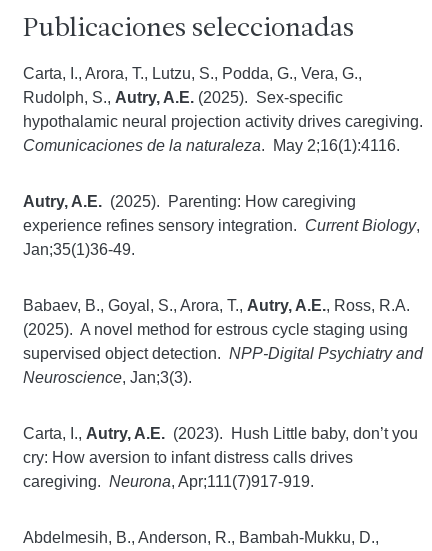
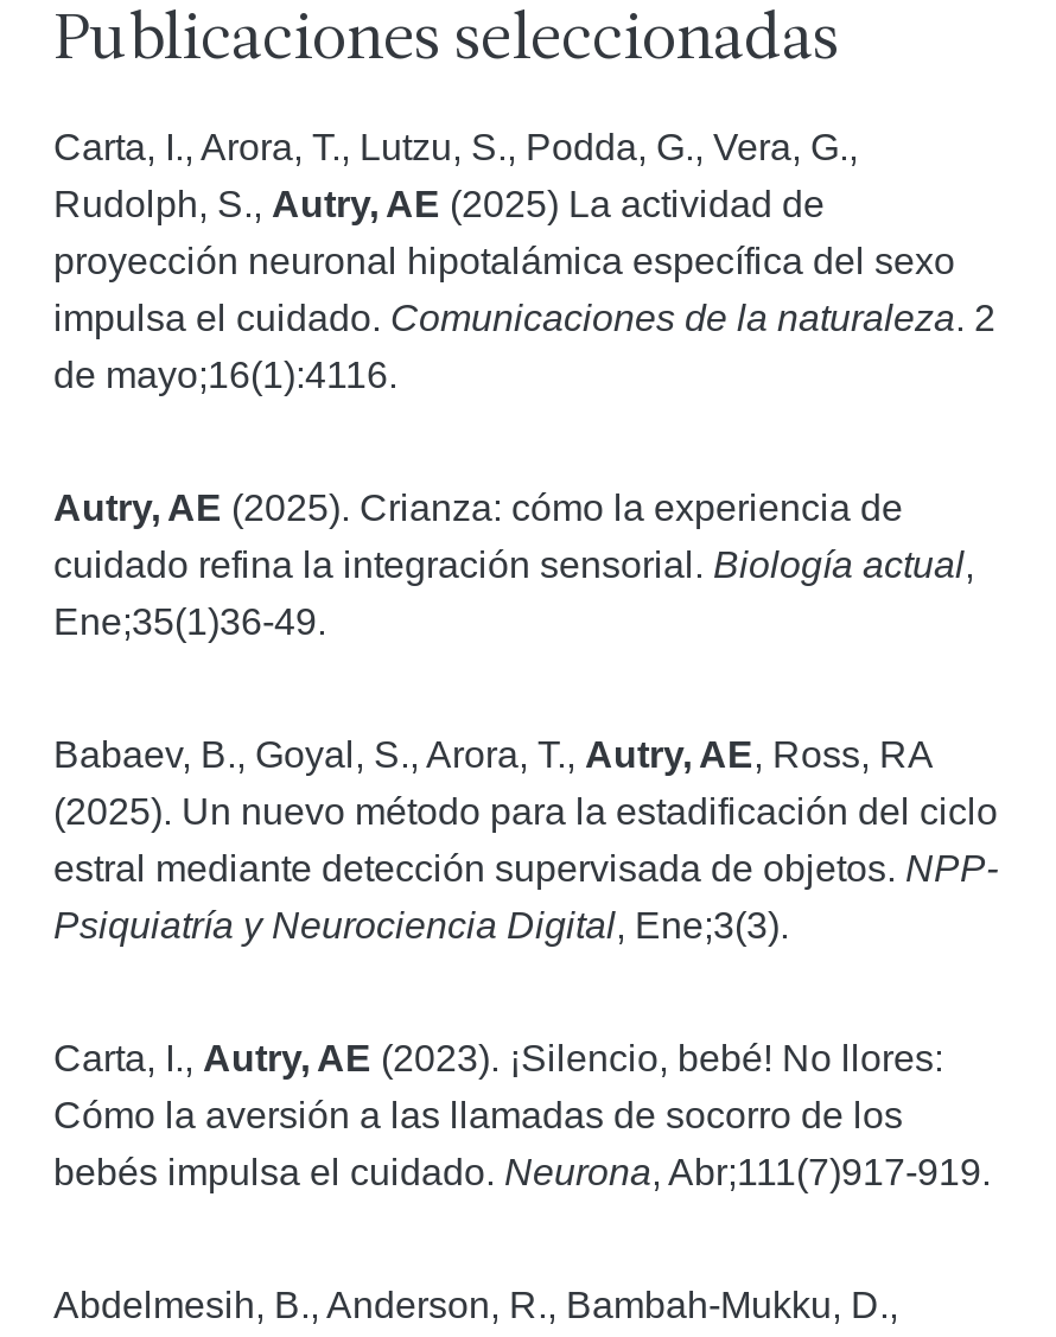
- Rudolph, S., Autry, A.E. (2025). Sex-specific
- hypothalamic neural projection activity drives caregiving.
- Comunicaciones de la naturaleza. May 2;16(1):4116.
+ Rudolph, S., Autry, AE (2025) La actividad de
+ proyección neuronal hipotalámica específica del sexo
+ impulsa el cuidado. Comunicaciones de la naturaleza. 2
+ de mayo;16(1):4116.

- Autry, A.E. (2025). Parenting: How caregiving
- experience refines sensory integration. Current Biology,
- Jan;35(1)36-49.
+ Autry, AE (2025). Crianza: cómo la experiencia de
+ cuidado refina la integración sensorial. Biología actual,
+ Ene;35(1)36-49.

- Babaev, B., Goyal, S., Arora, T., Autry, A.E., Ross, R.A.
- (2025). A novel method for estrous cycle staging using
- supervised object detection. NPP-Digital Psychiatry and
- Neuroscience, Jan;3(3).
+ Babaev, B., Goyal, S., Arora, T., Autry, AE, Ross, RA
+ (2025). Un nuevo método para la estadificación del ciclo
+ estral mediante detección supervisada de objetos. NPP-
+ Psiquiatría y Neurociencia Digital, Ene;3(3).

- Carta, I., Autry, A.E. (2023). Hush Little baby, don’t you
- cry: How aversion to infant distress calls drives
- caregiving. Neurona, Apr;111(7)917-919.
+ Carta, I., Autry, AE (2023). ¡Silencio, bebé! No llores:
+ Cómo la aversión a las llamadas de socorro de los
+ bebés impulsa el cuidado. Neurona, Abr;111(7)917-919.
